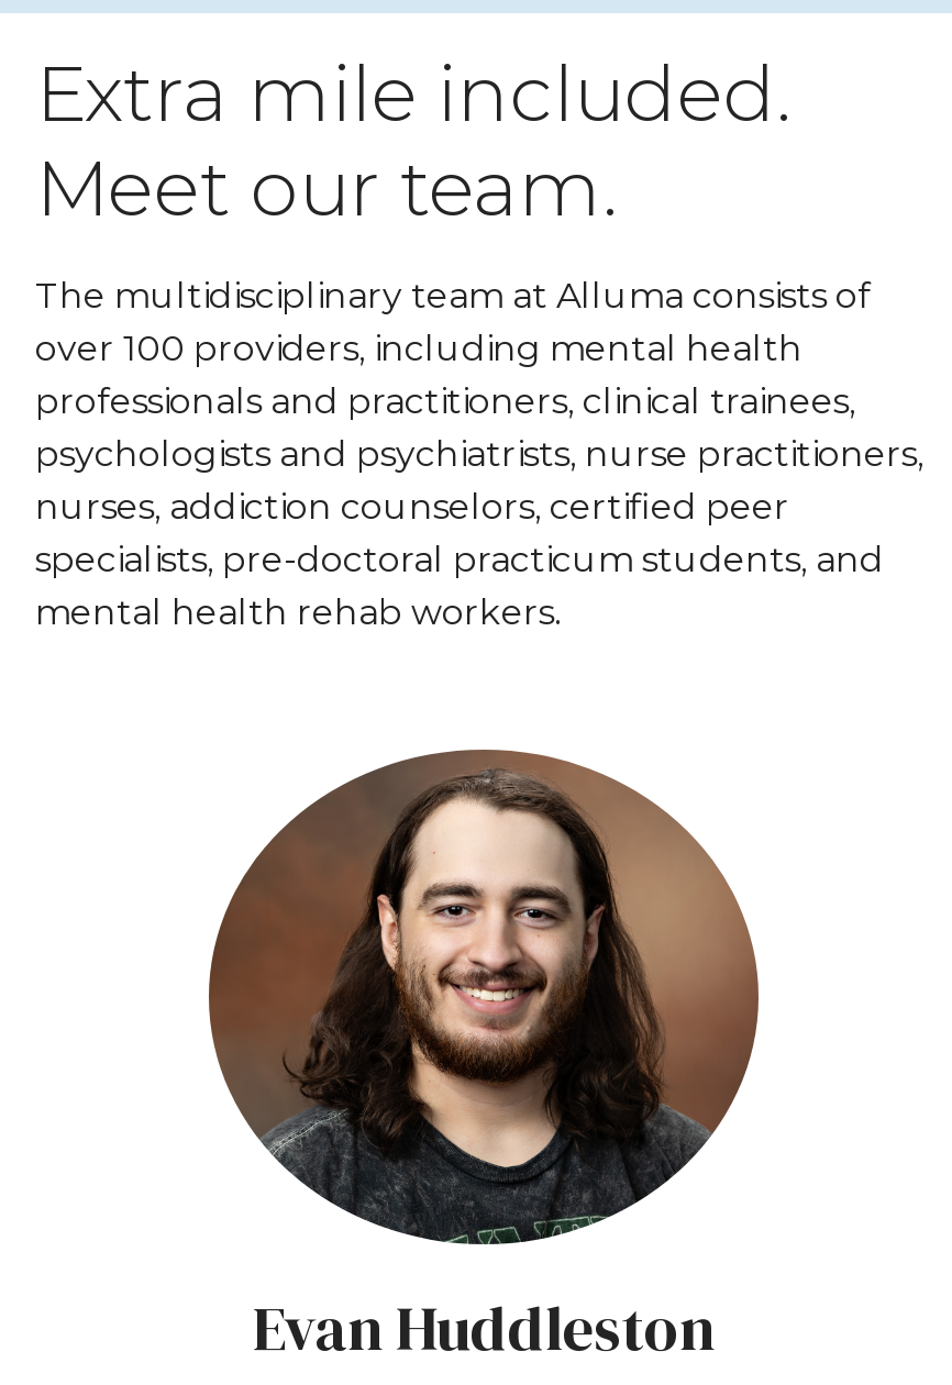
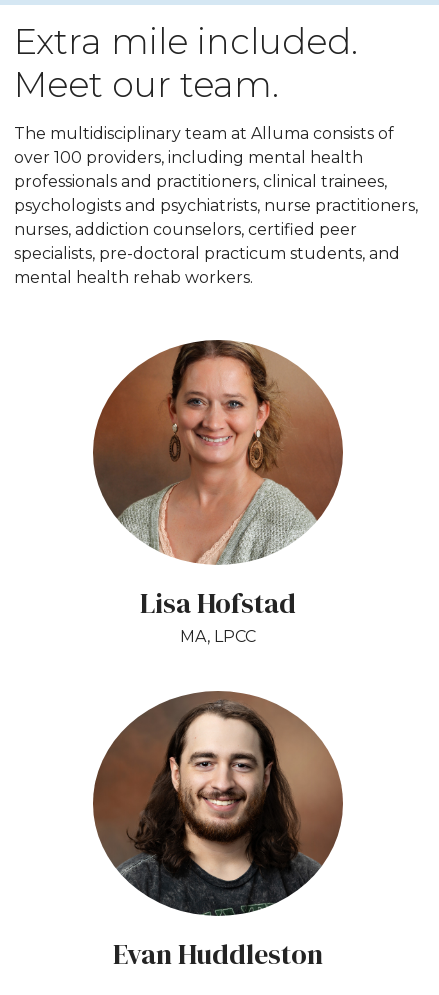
+ [image]
+ Lisa Hofstad
+ MA, LPCC
